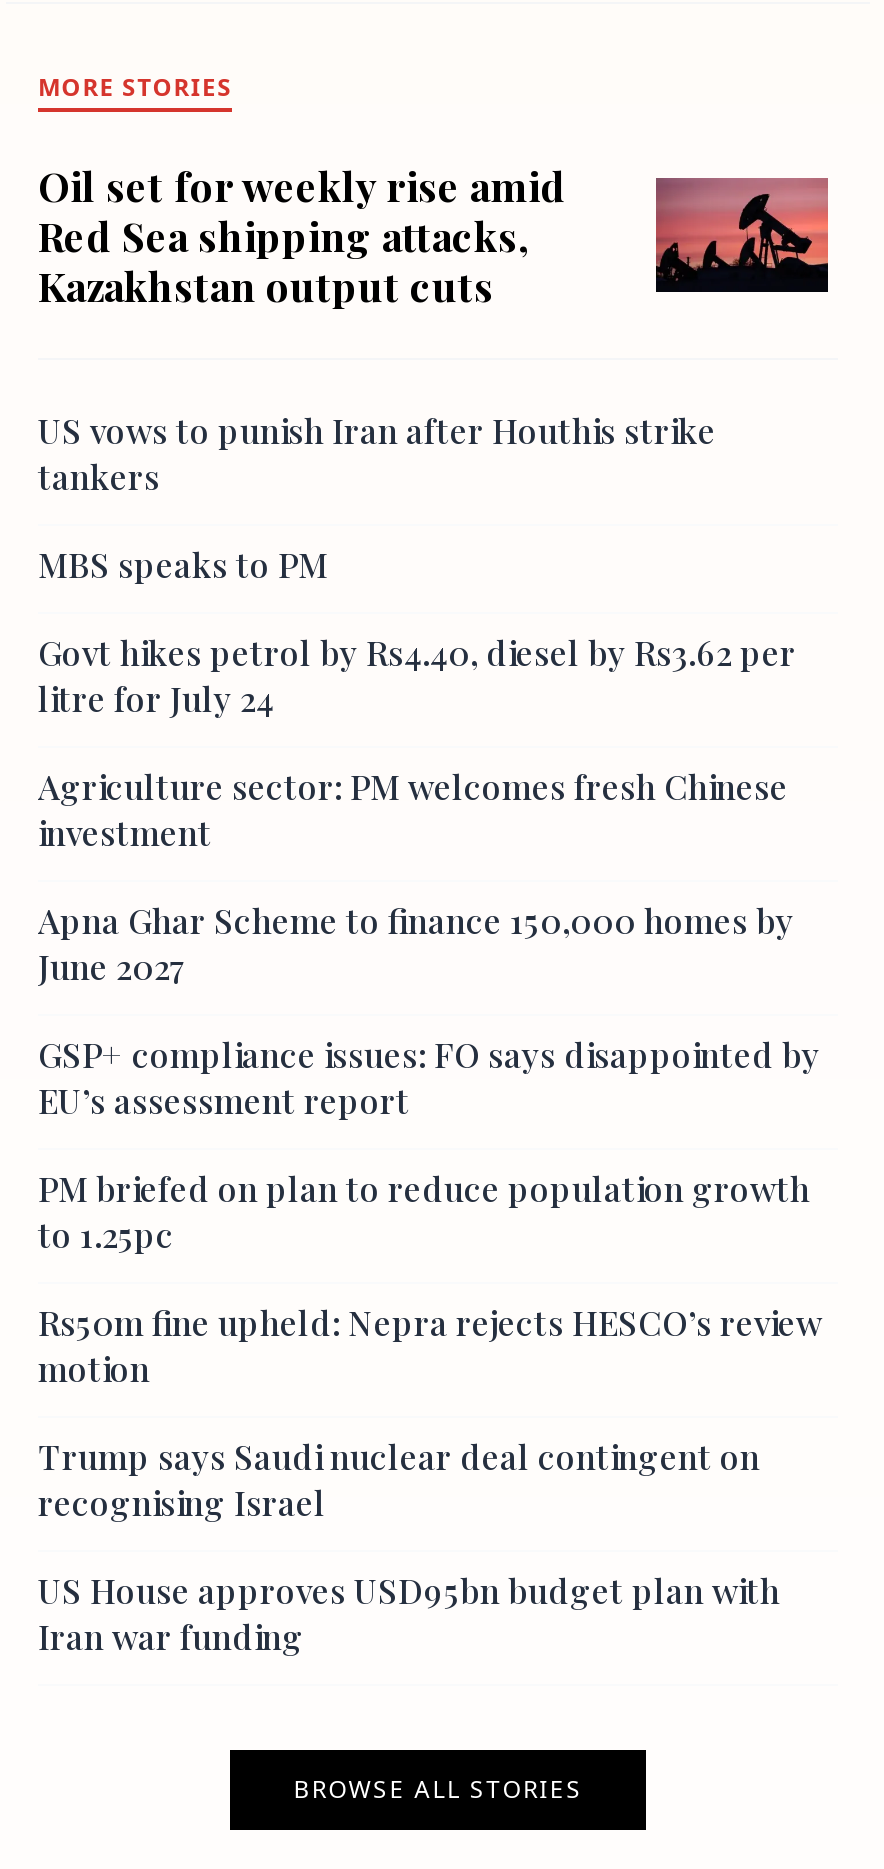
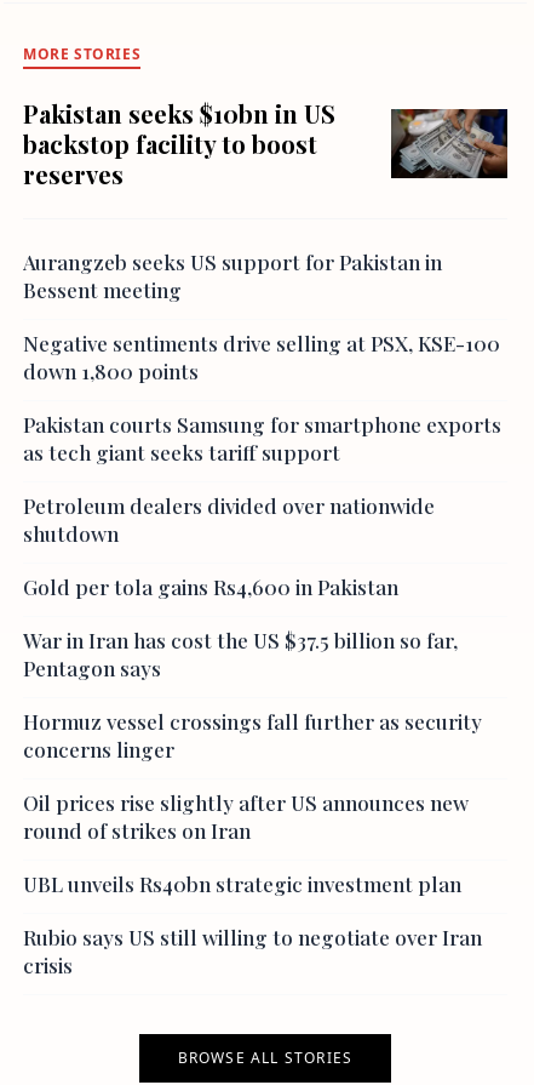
- Oil set for weekly rise amid
- Red Sea shipping attacks,
- Kazakhstan output cuts
+ Pakistan seeks $10bn in US
+ backstop facility to boost
+ reserves

- [image]
+ [image]

- US vows to punish Iran after Houthis strike
- tankers
+ Aurangzeb seeks US support for Pakistan in
+ Bessent meeting

- MBS speaks to PM
+ Negative sentiments drive selling at PSX, KSE-100
+ down 1,800 points

- Govt hikes petrol by Rs4.40, diesel by Rs3.62 per
- litre for July 24
+ Pakistan courts Samsung for smartphone exports
+ as tech giant seeks tariff support

- Agriculture sector: PM welcomes fresh Chinese
- investment
+ Petroleum dealers divided over nationwide
+ shutdown

- Apna Ghar Scheme to finance 150,000 homes by
- June 2027
+ Gold per tola gains Rs4,600 in Pakistan

- GSP+ compliance issues: FO says disappointed by
- EU’s assessment report
+ War in Iran has cost the US $37.5 billion so far,
+ Pentagon says

- PM briefed on plan to reduce population growth
- to 1.25pc
+ Hormuz vessel crossings fall further as security
+ concerns linger

- Rs50m fine upheld: Nepra rejects HESCO’s review
- motion
+ Oil prices rise slightly after US announces new
+ round of strikes on Iran

- Trump says Saudi nuclear deal contingent on
- recognising Israel
+ UBL unveils Rs40bn strategic investment plan

- US House approves USD95bn budget plan with
- Iran war funding
+ Rubio says US still willing to negotiate over Iran
+ crisis
